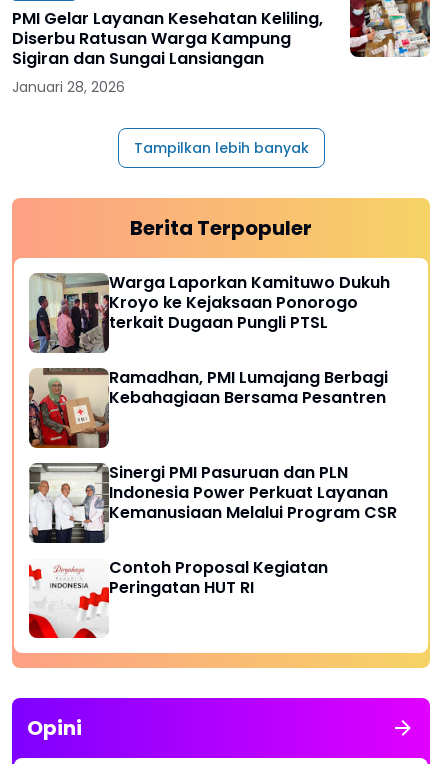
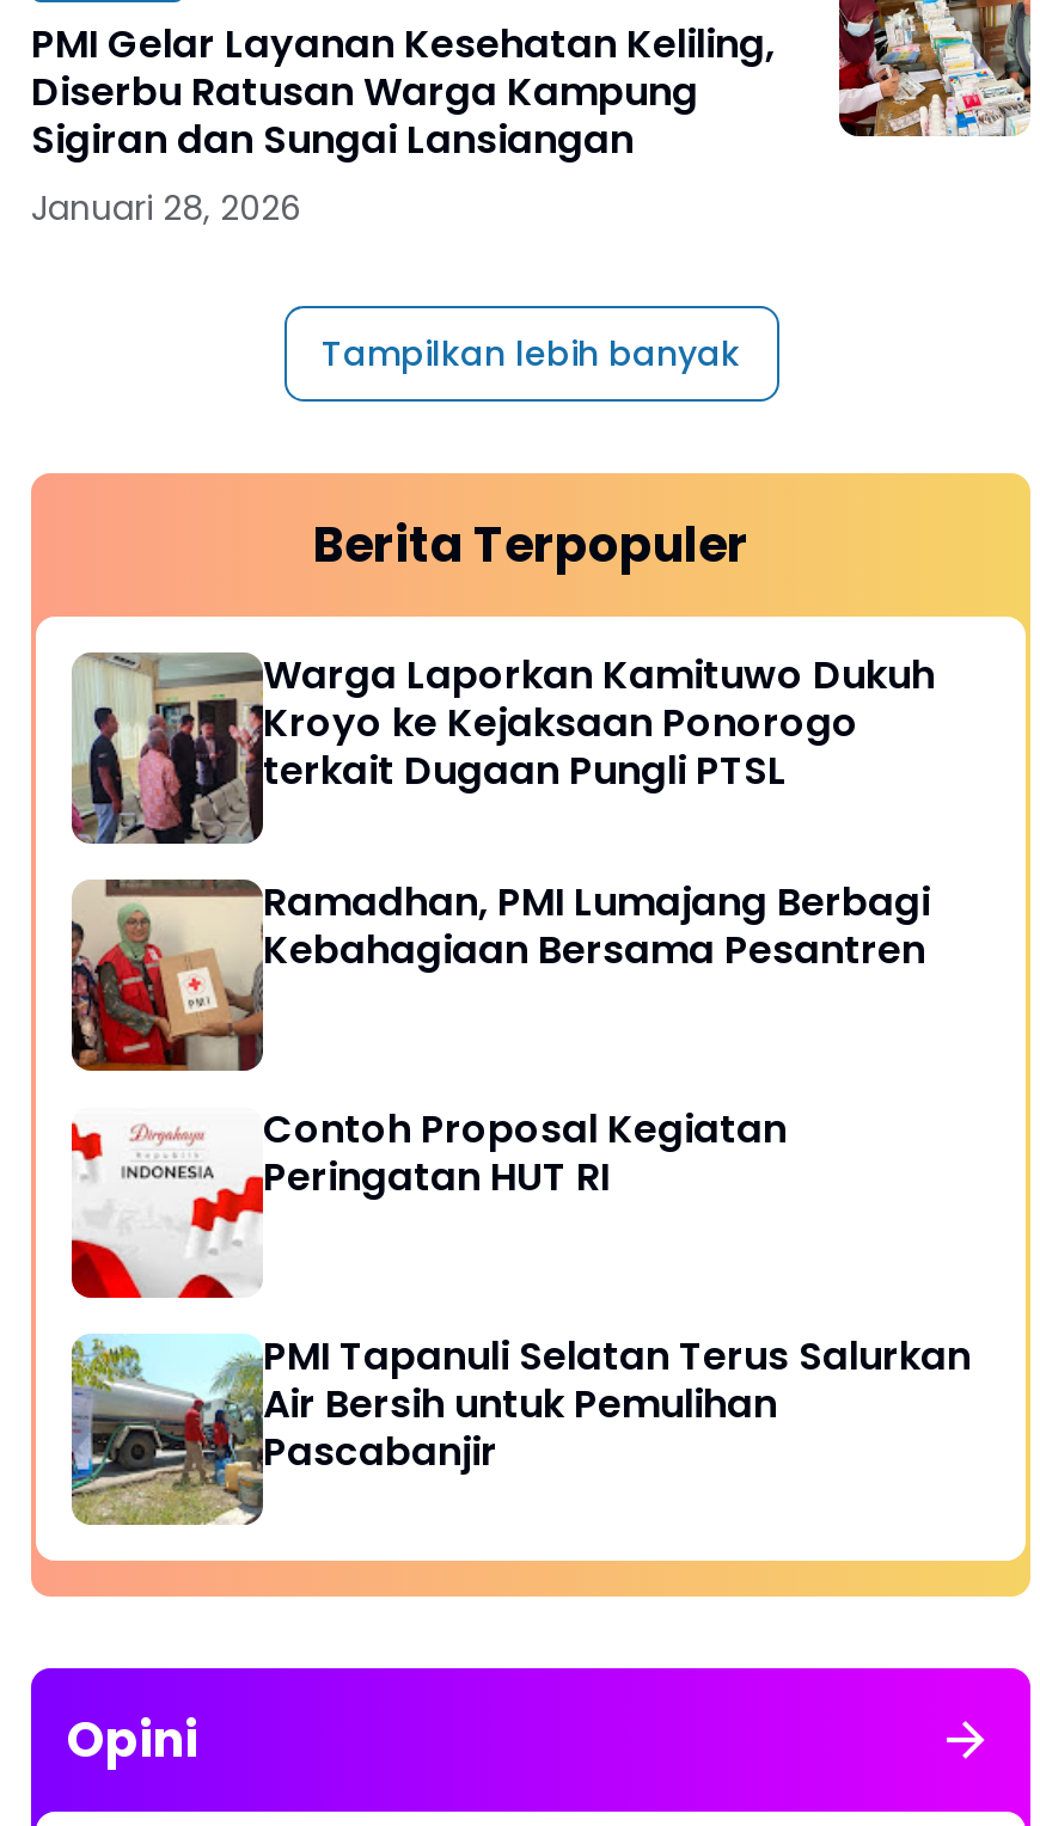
- [image]
- Sinergi PMI Pasuruan dan PLN
- Indonesia Power Perkuat Layanan
- Kemanusiaan Melalui Program CSR

moved up: [image] | Contoh Proposal Kegiatan | Peringatan HUT RI

+ [image]
+ PMI Tapanuli Selatan Terus Salurkan
+ Air Bersih untuk Pemulihan
+ Pascabanjir
